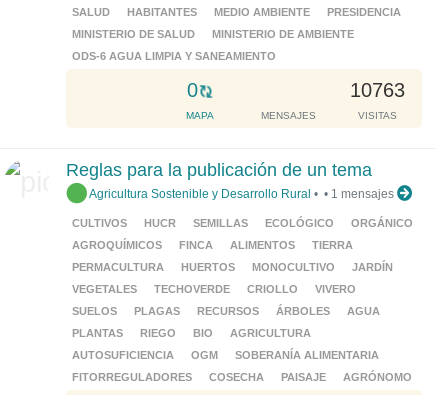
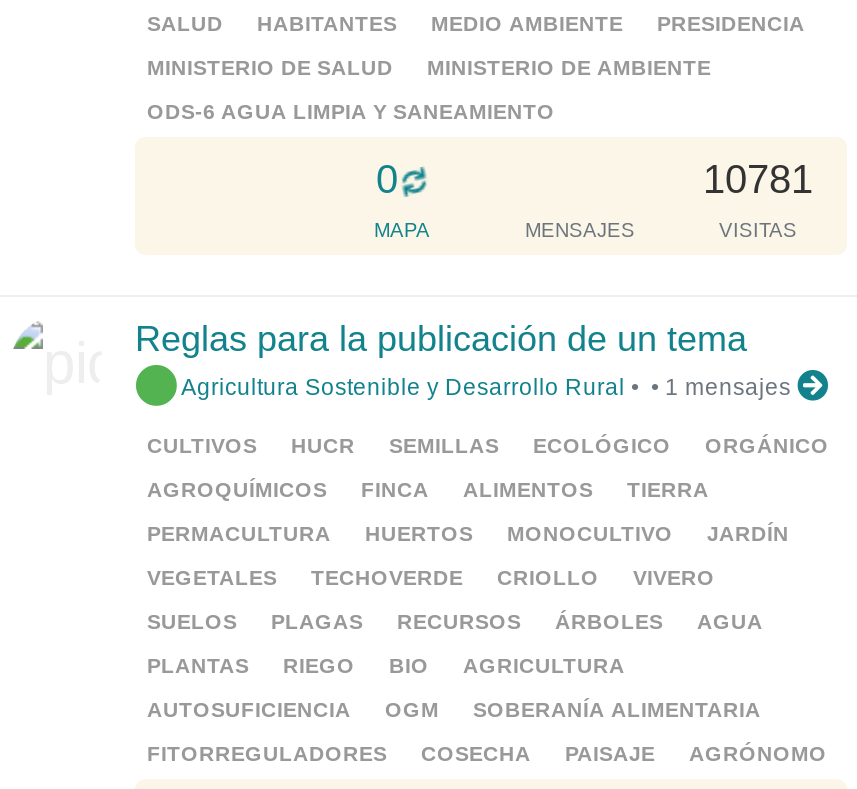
- 10763
+ 10781
